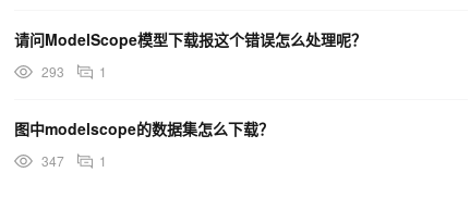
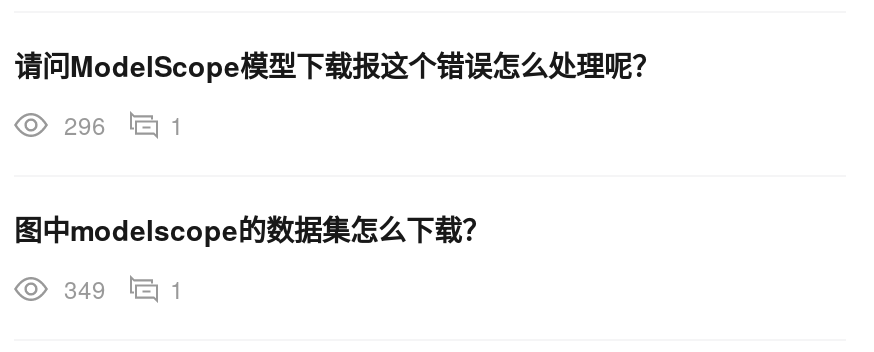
- 293 1
+ 296 1

- 347 1
+ 349 1
